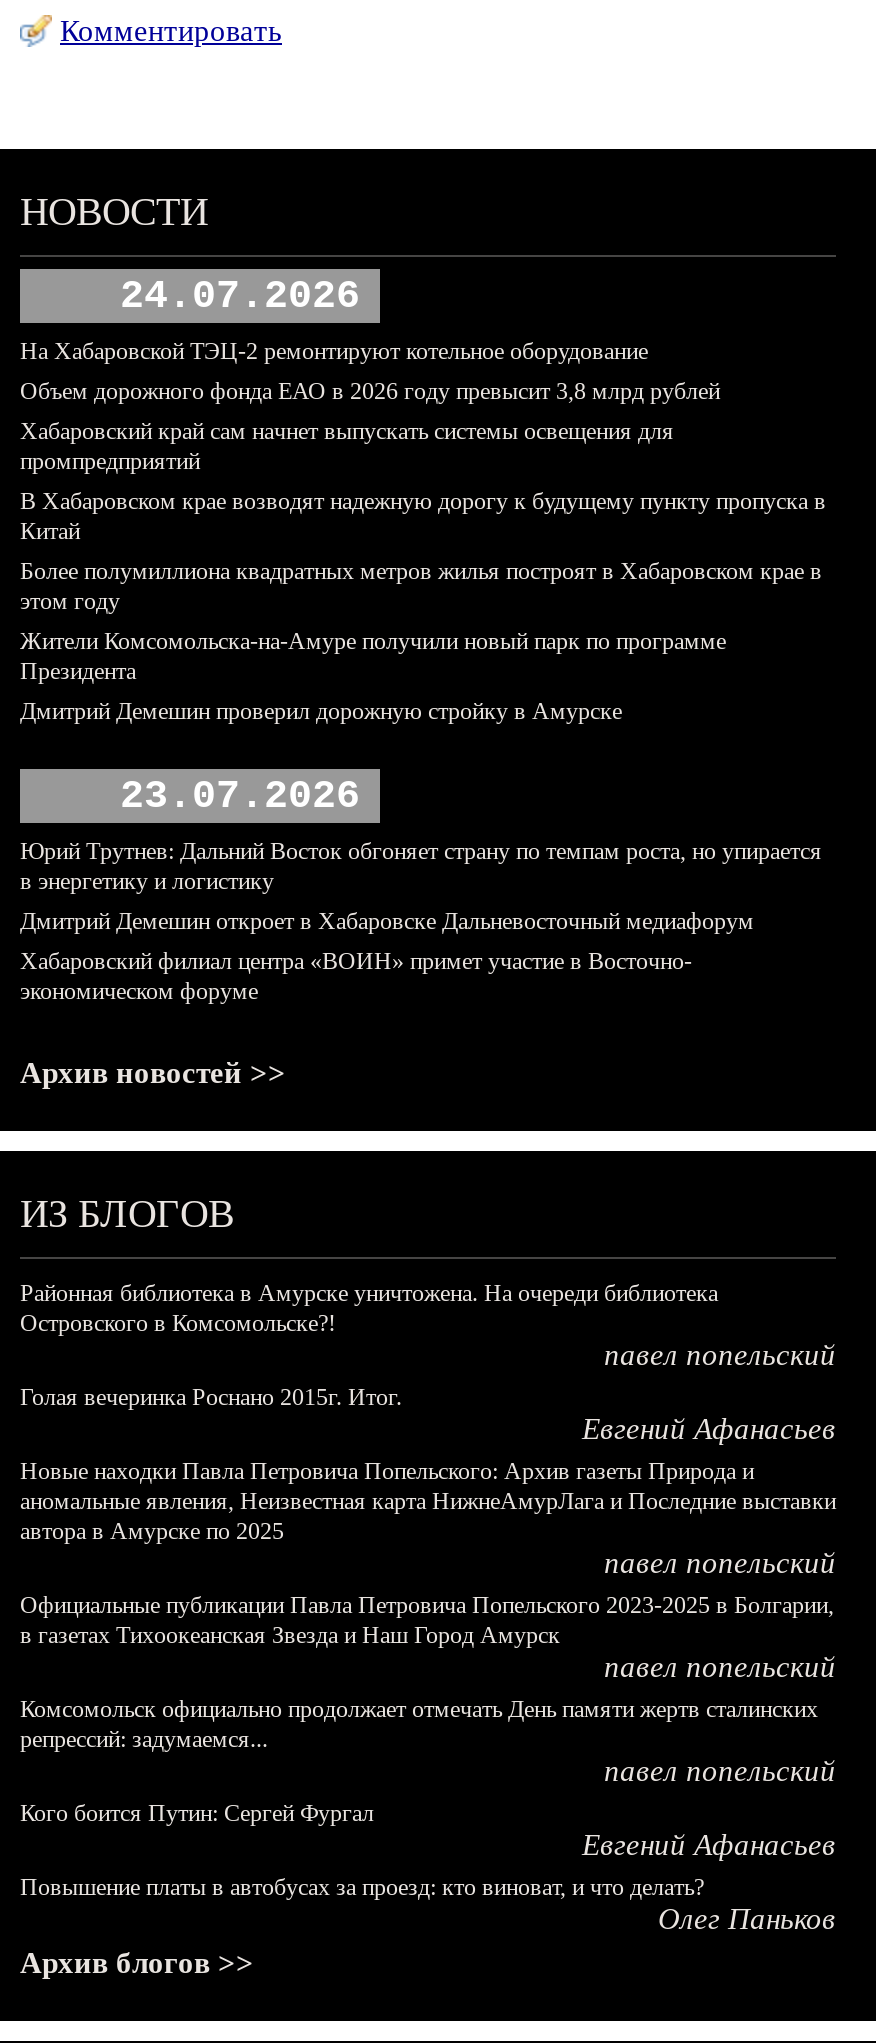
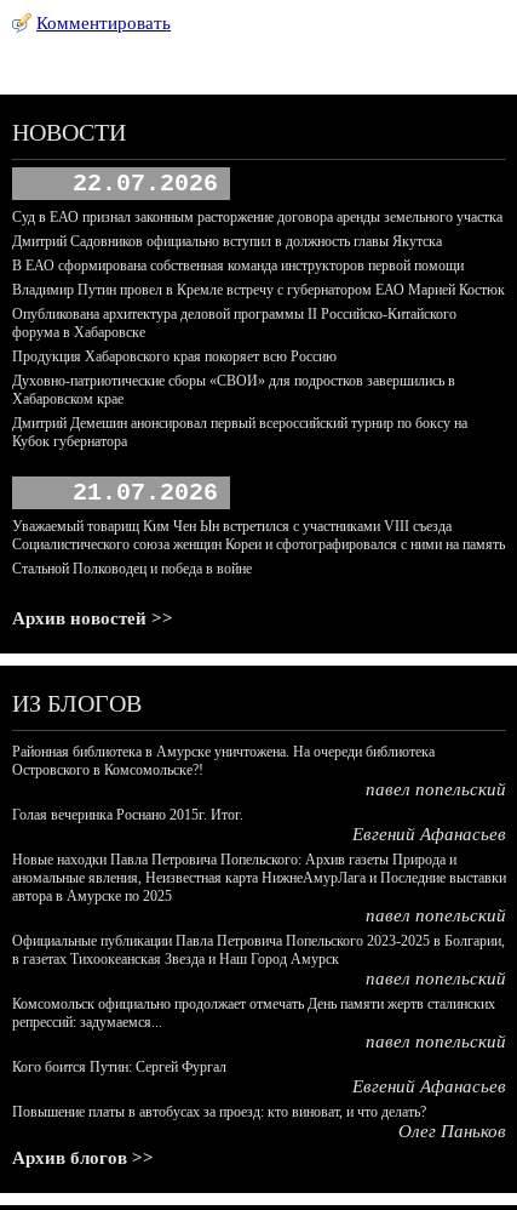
- 24.07.2026
- На Хабаровской ТЭЦ-2 ремонтируют котельное оборудование
- Объем дорожного фонда ЕАО в 2026 году превысит 3,8 млрд рублей
- Хабаровский край сам начнет выпускать системы освещения для
- промпредприятий
- В Хабаровском крае возводят надежную дорогу к будущему пункту пропуска в
- Китай
- Более полумиллиона квадратных метров жилья построят в Хабаровском крае в
- этом году
- Жители Комсомольска-на-Амуре получили новый парк по программе
- Президента
- Дмитрий Демешин проверил дорожную стройку в Амурске
+ 22.07.2026
+ Суд в ЕАО признал законным расторжение договора аренды земельного участка
+ Дмитрий Садовников официально вступил в должность главы Якутска
+ В ЕАО сформирована собственная команда инструкторов первой помощи
+ Владимир Путин провел в Кремле встречу с губернатором ЕАО Марией Костюк
+ Опубликована архитектура деловой программы II Российско-Китайского
+ форума в Хабаровске
+ Продукция Хабаровского края покоряет всю Россию
+ Духовно-патриотические сборы «СВОИ» для подростков завершились в
+ Хабаровском крае
+ Дмитрий Демешин анонсировал первый всероссийский турнир по боксу на
+ Кубок губернатора

- 23.07.2026
- Юрий Трутнев: Дальний Восток обгоняет страну по темпам роста, но упирается
- в энергетику и логистику
- Дмитрий Демешин откроет в Хабаровске Дальневосточный медиафорум
- Хабаровский филиал центра «ВОИН» примет участие в Восточно-
- экономическом форуме
+ 21.07.2026
+ Уважаемый товарищ Ким Чен Ын встретился с участниками VIII съезда
+ Социалистического союза женщин Кореи и сфотографировался с ними на память
+ Стальной Полководец и победа в войне
